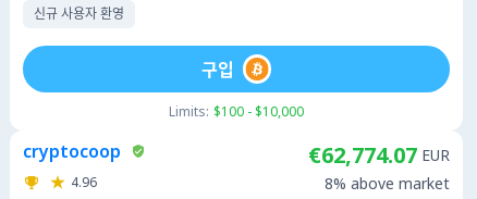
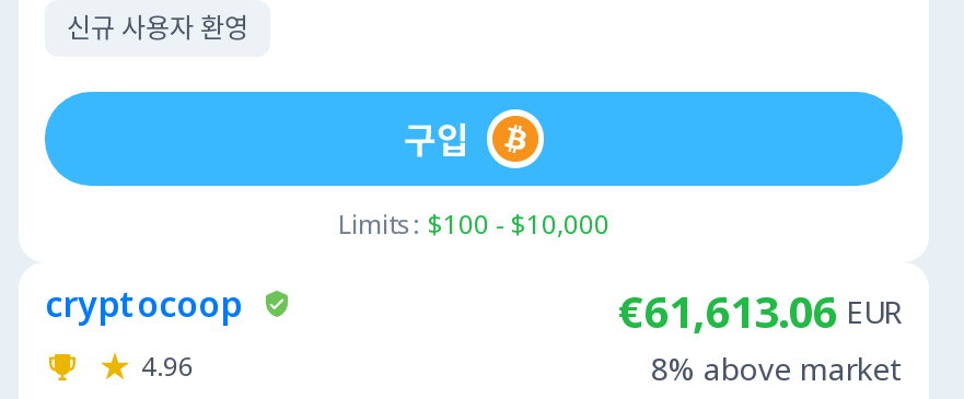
- €62,774.07 EUR
+ €61,613.06 EUR
